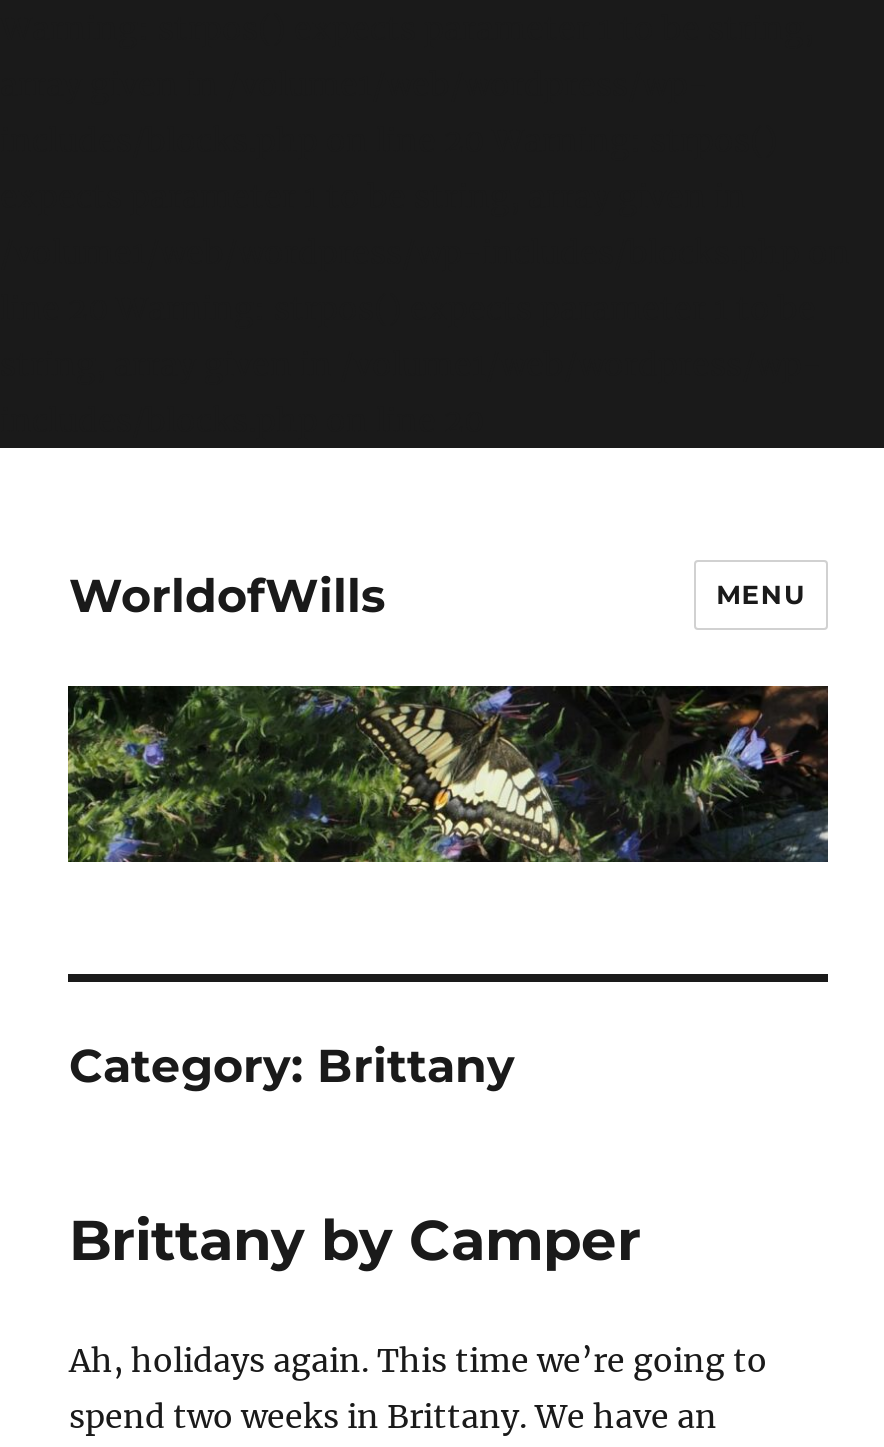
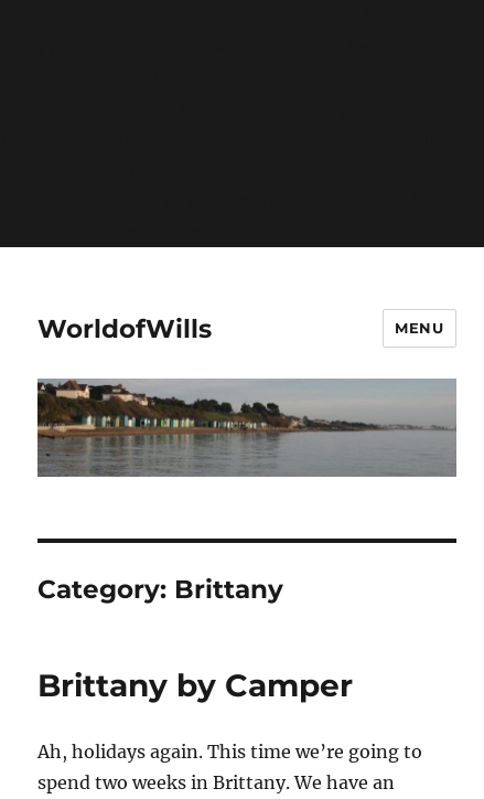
- [image]
+ [image]
